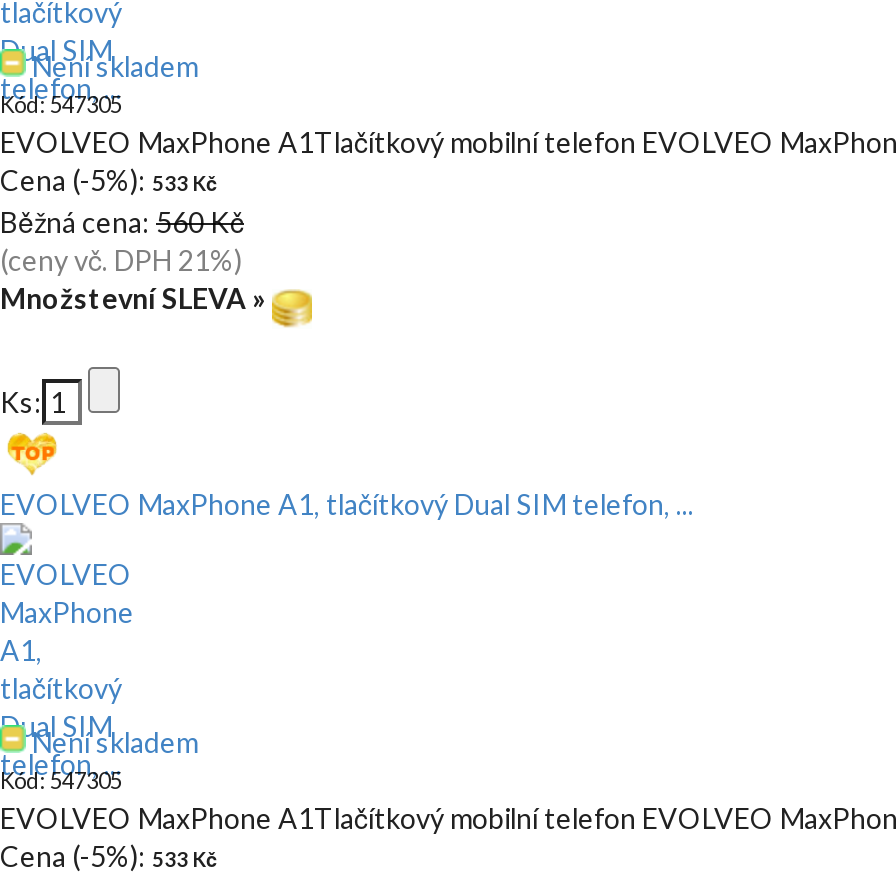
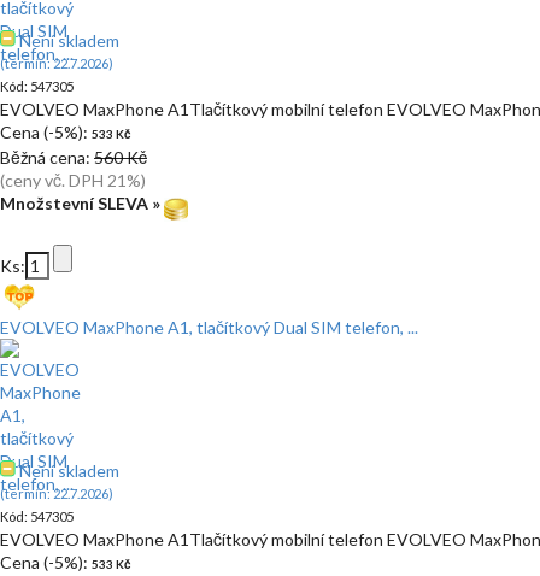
+ (termín: 22.7.2026)

+ (termín: 22.7.2026)
